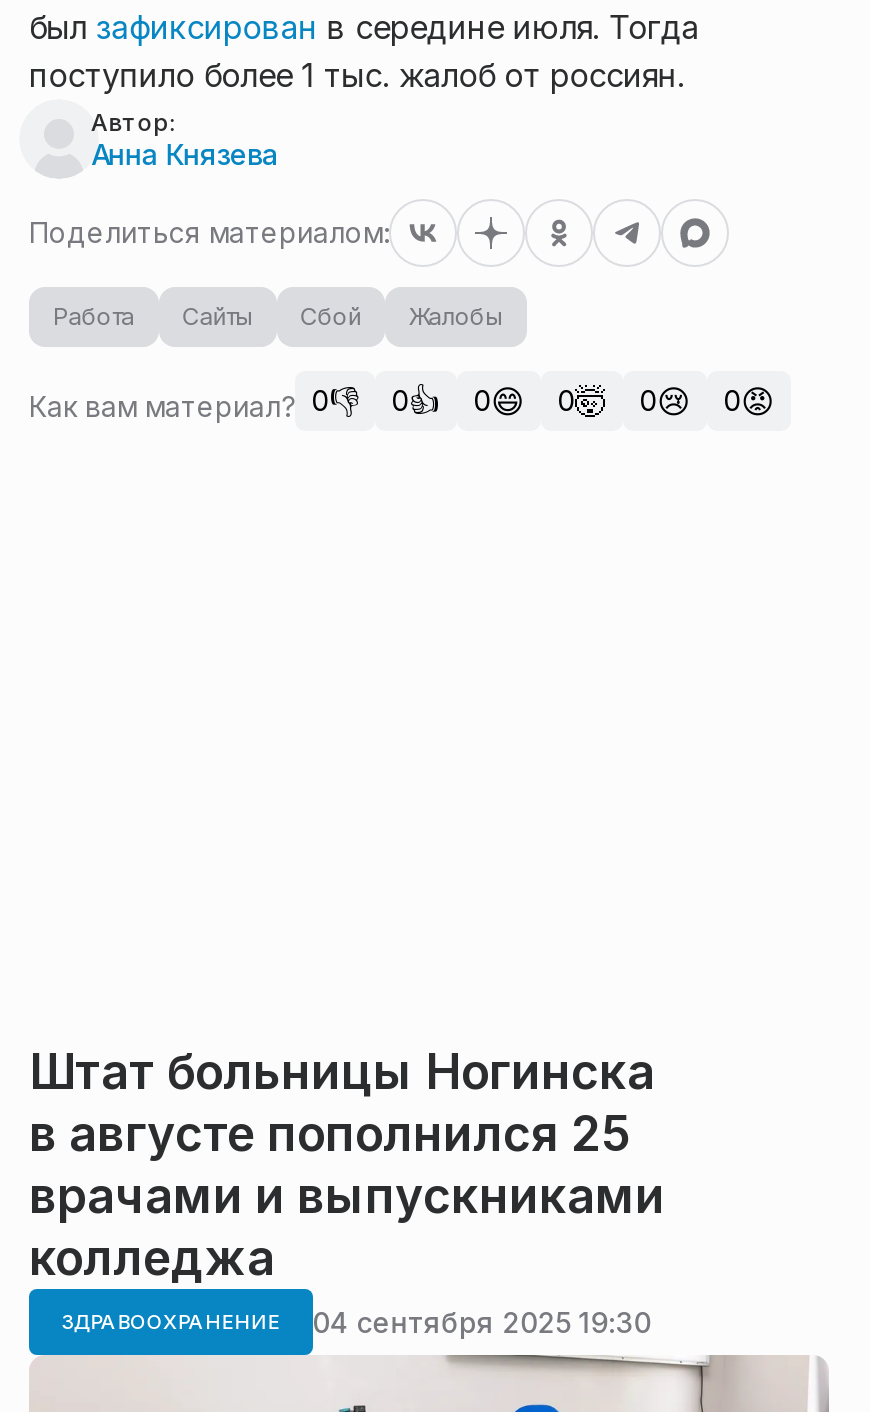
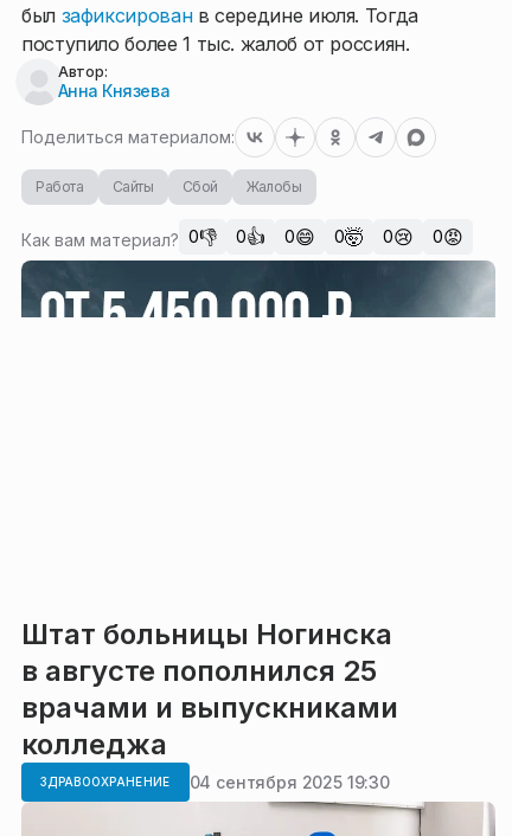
+ [image]
